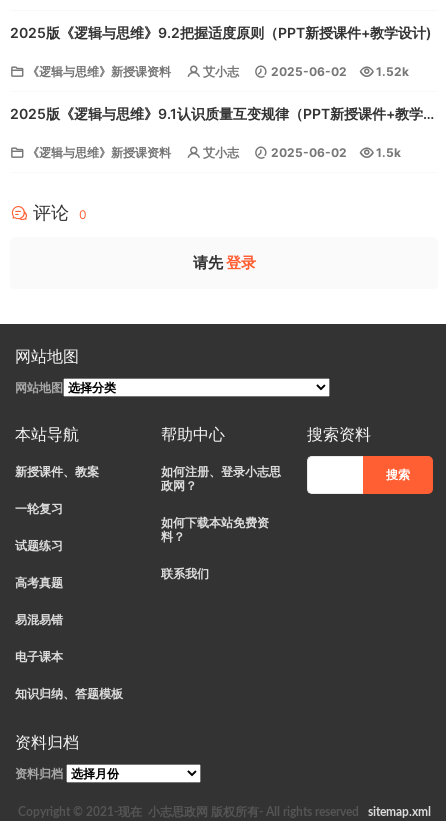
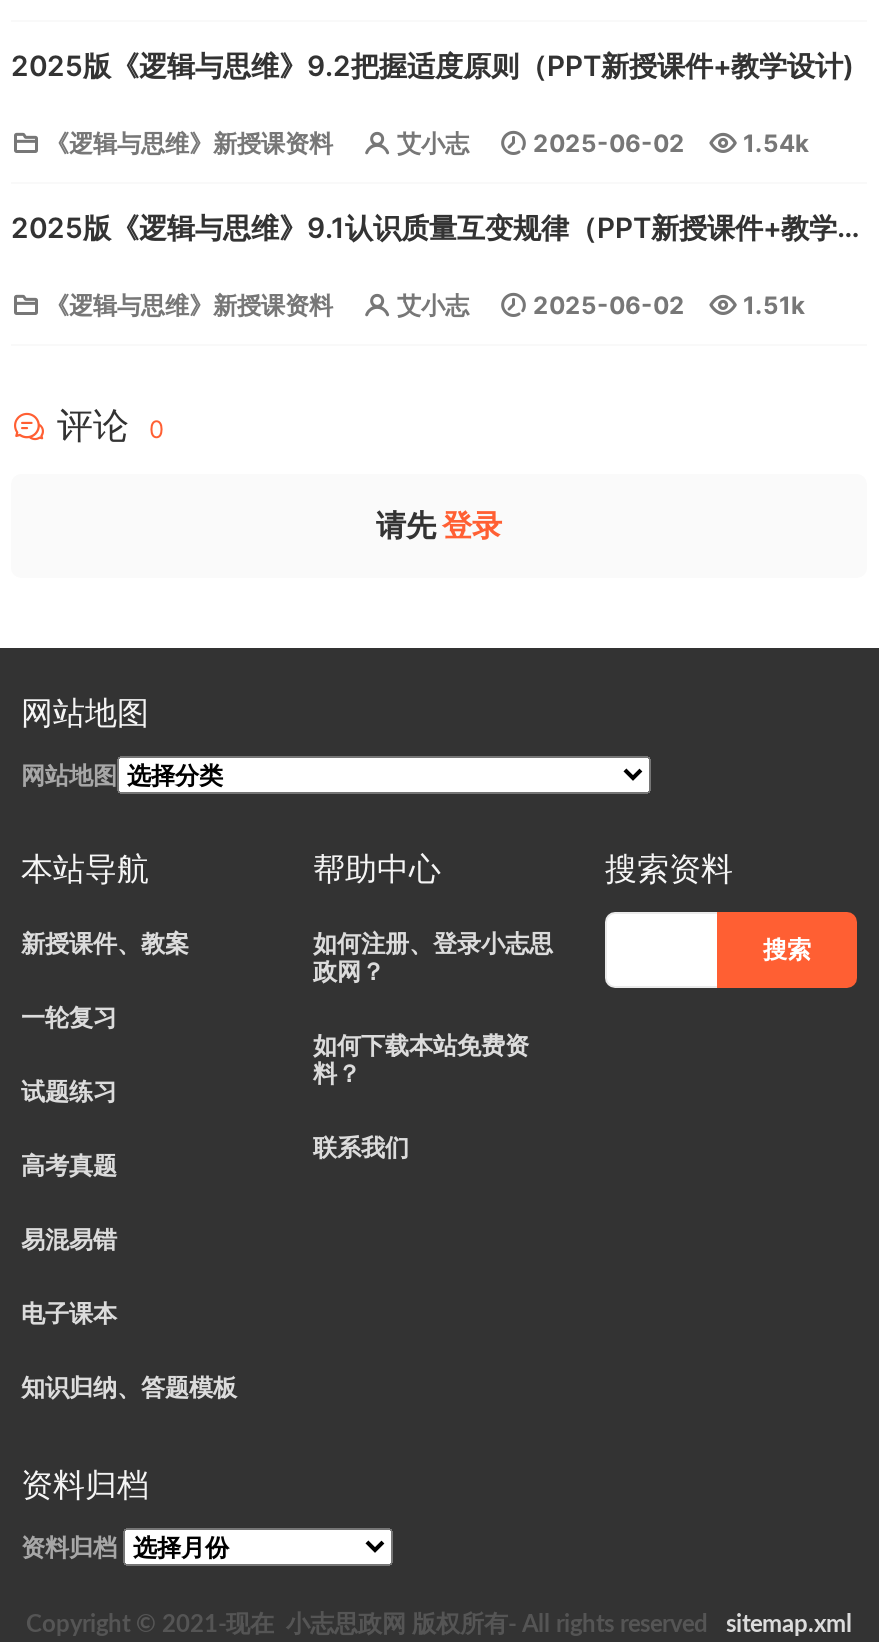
- 艾小志 2025-06-02 1.52k
+ 艾小志 2025-06-02 1.54k

- 艾小志 2025-06-02 1.5k
+ 艾小志 2025-06-02 1.51k
